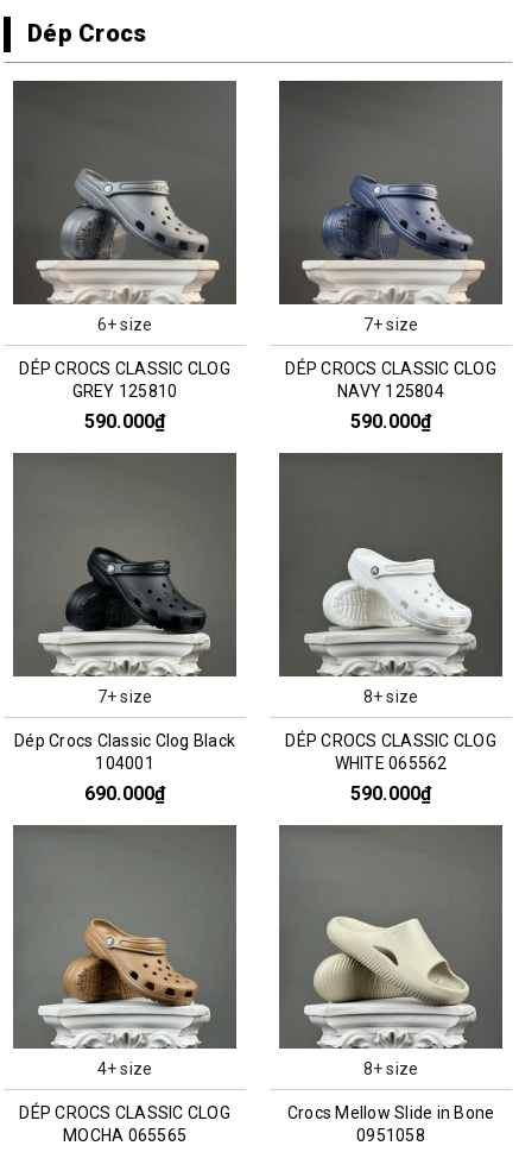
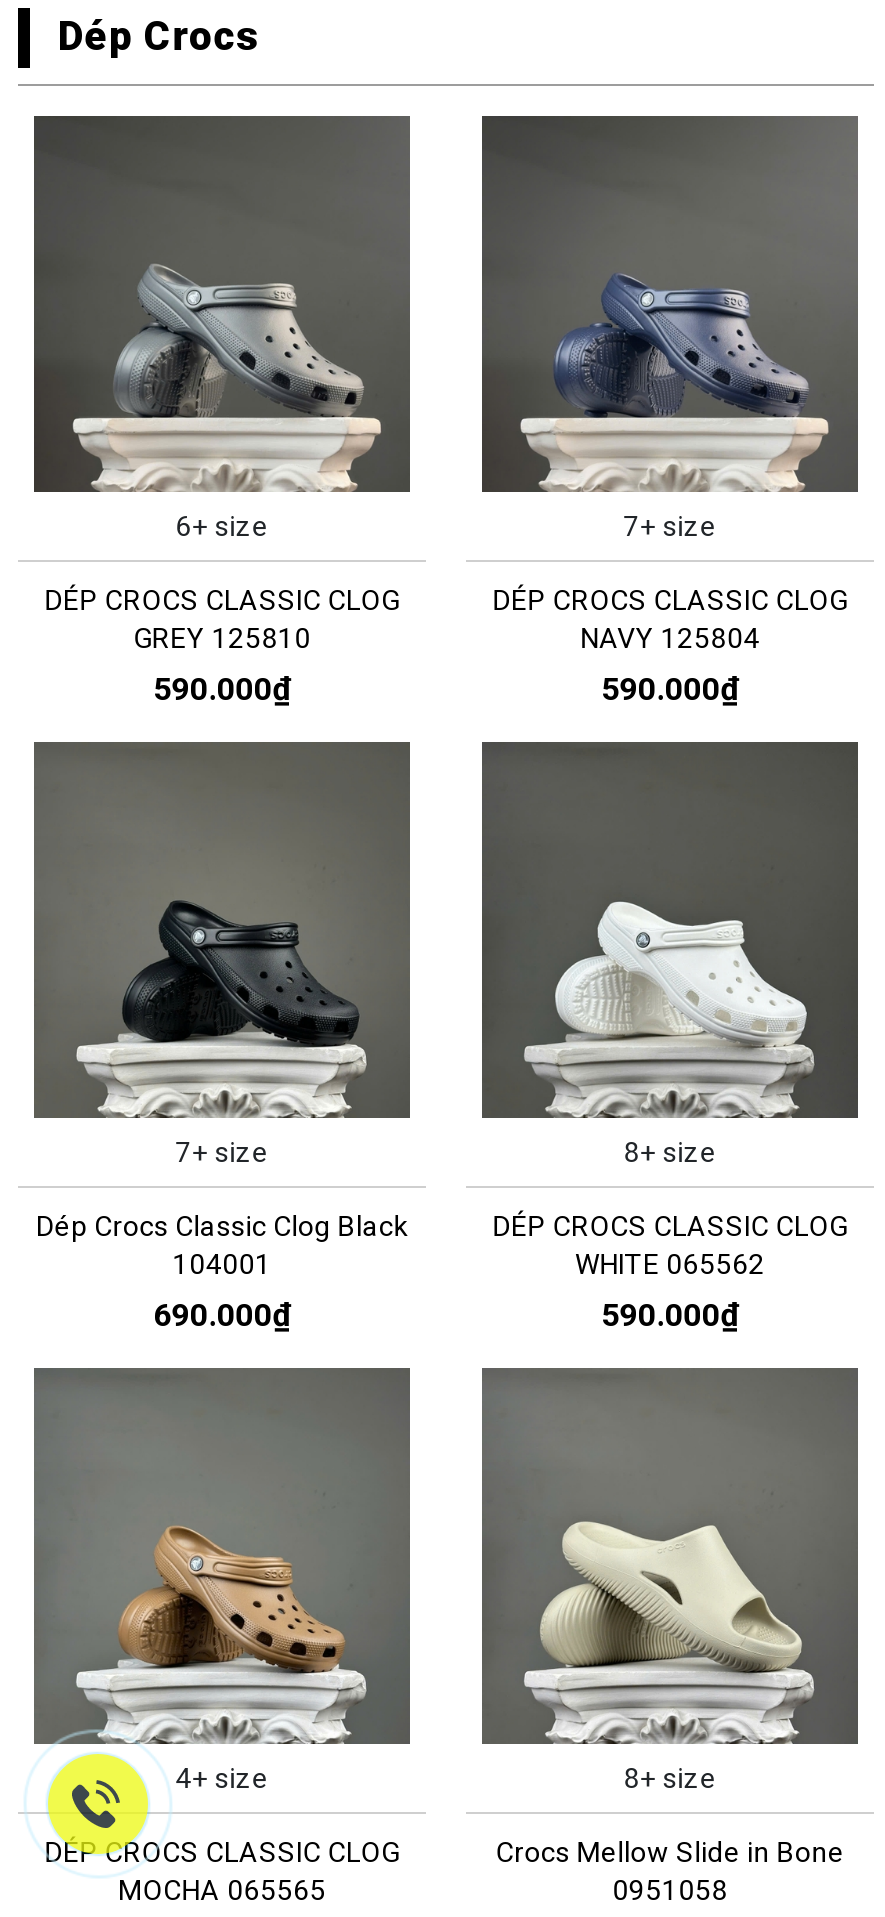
+ [image]
